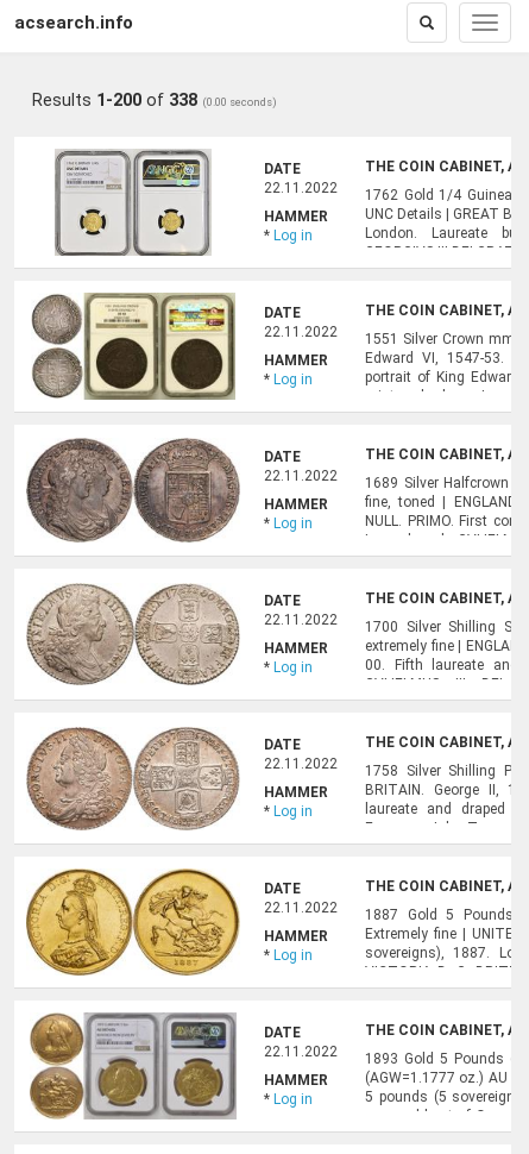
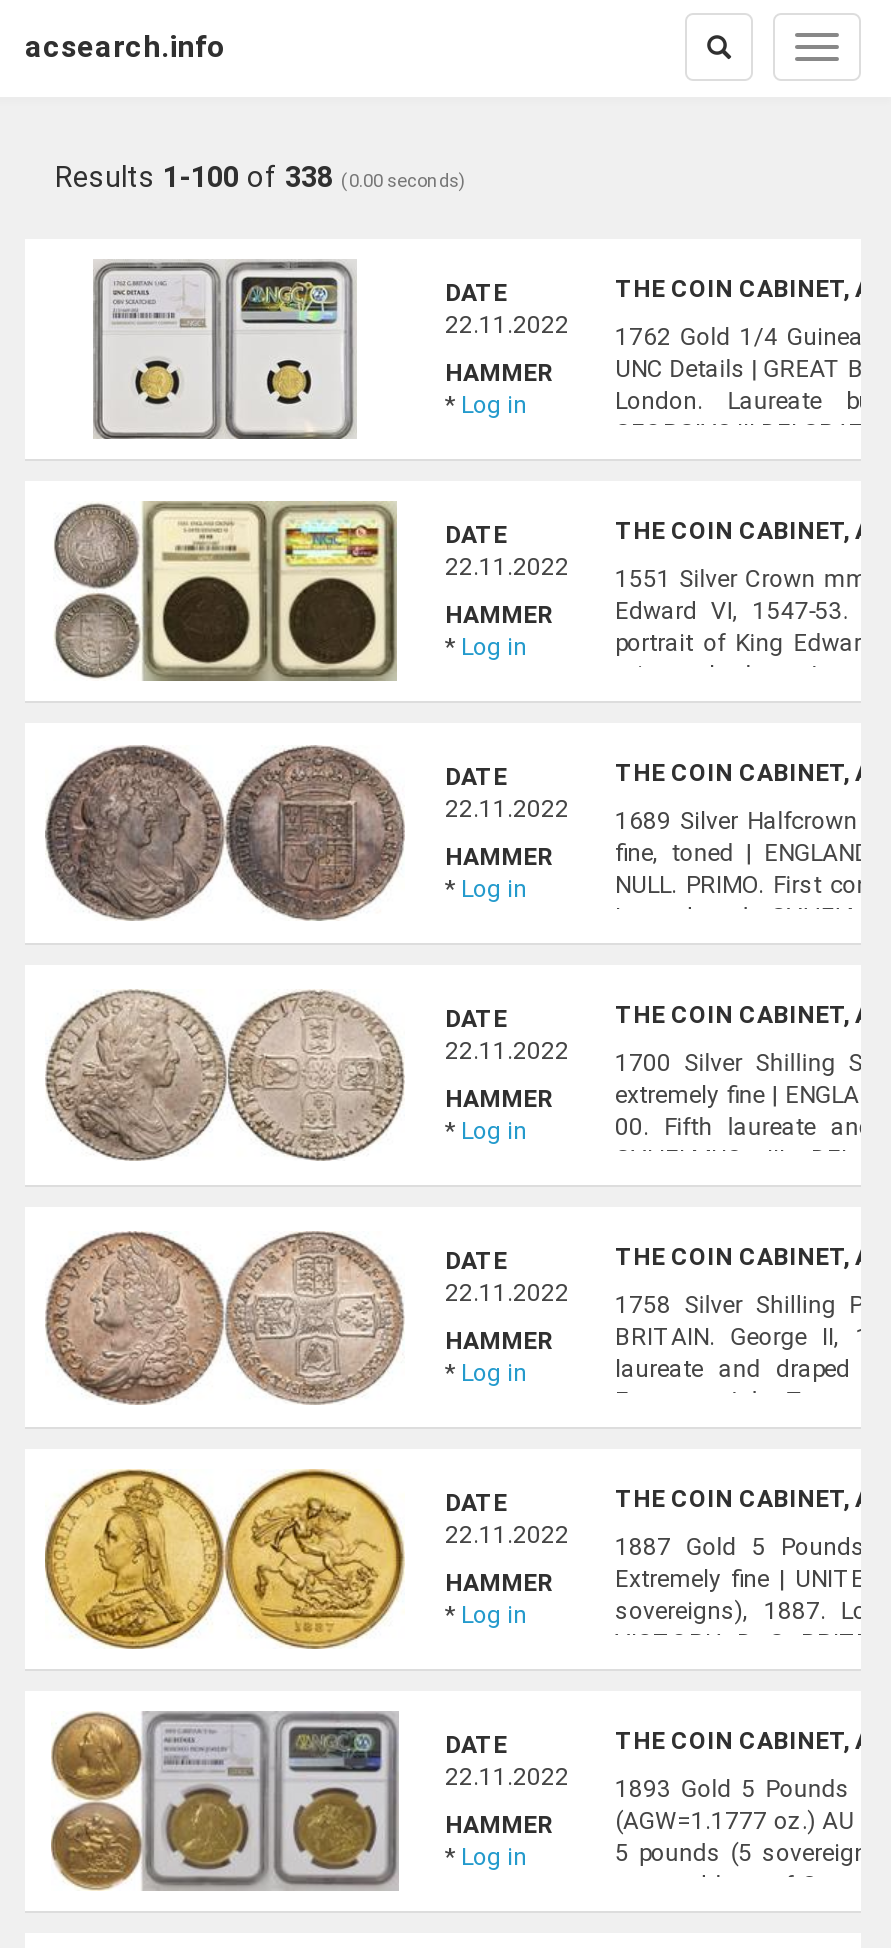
- Results 1 -200 of 338 (0.00 seconds)
+ Results 1 -100 of 338 (0.00 seconds)
